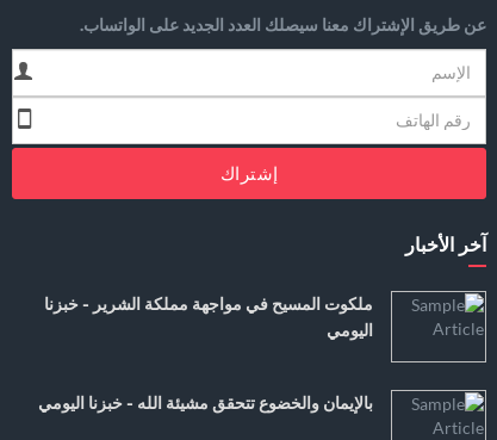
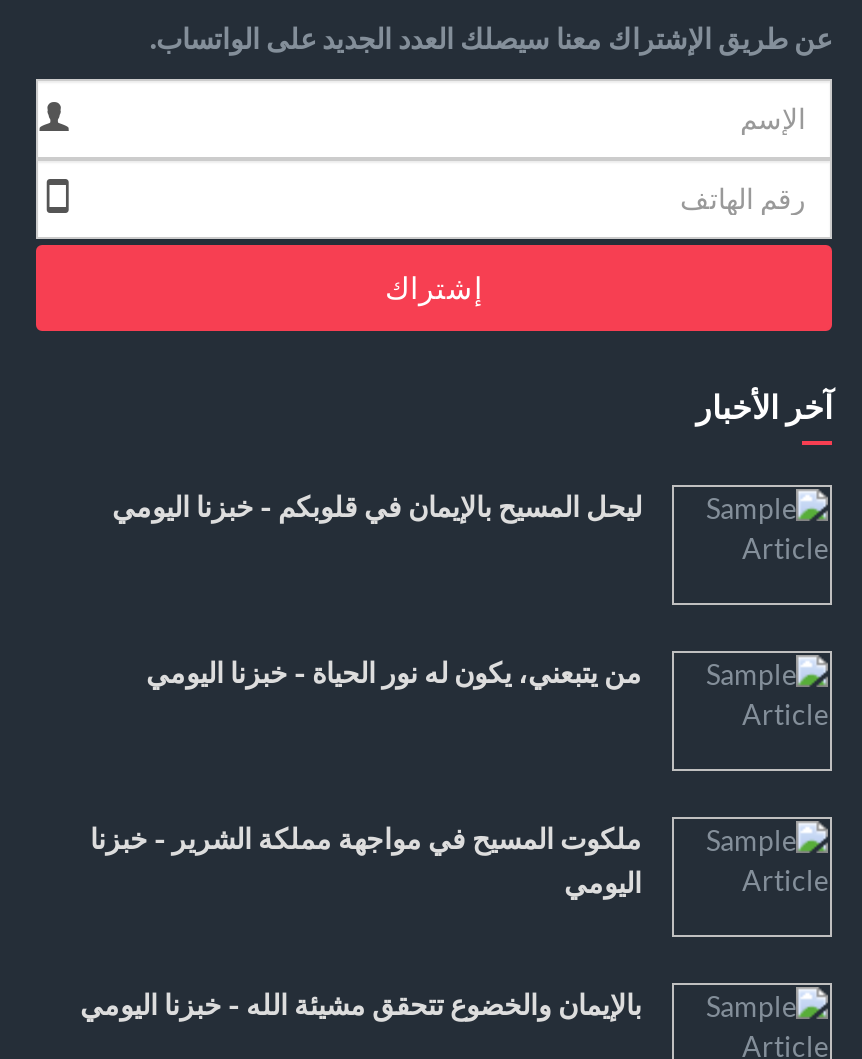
+ ليحل المسيح بالإيمان في قلوبكم - خبزنا اليومي

+ من يتبعني، يكون له نور الحياة - خبزنا اليومي
